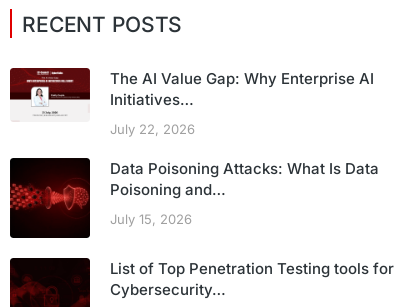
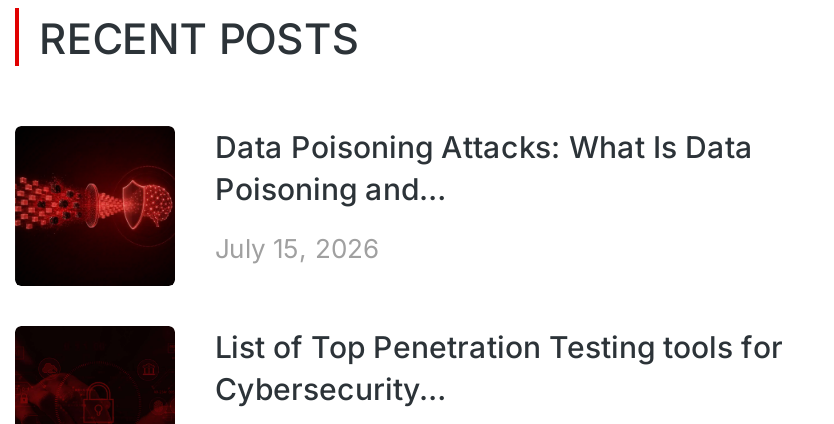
- [image]
- The AI Value Gap: Why Enterprise AI
- Initiatives…
- July 22, 2026
